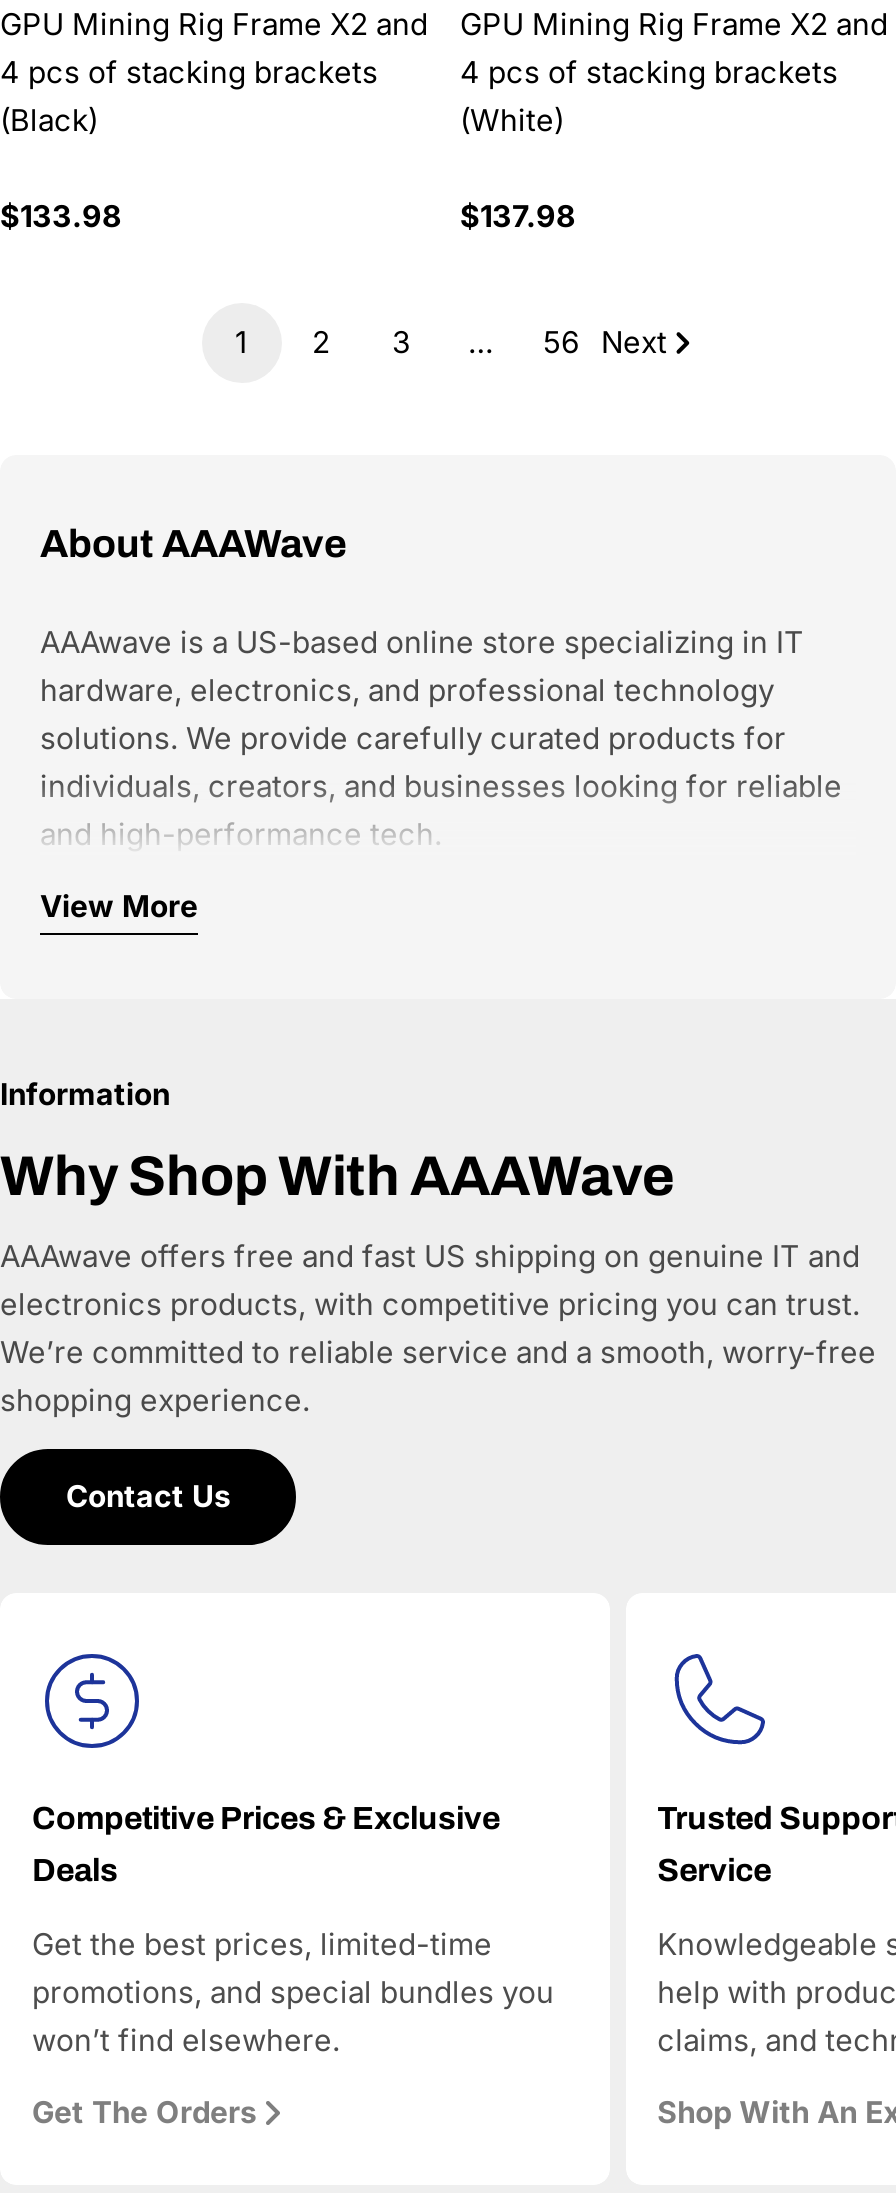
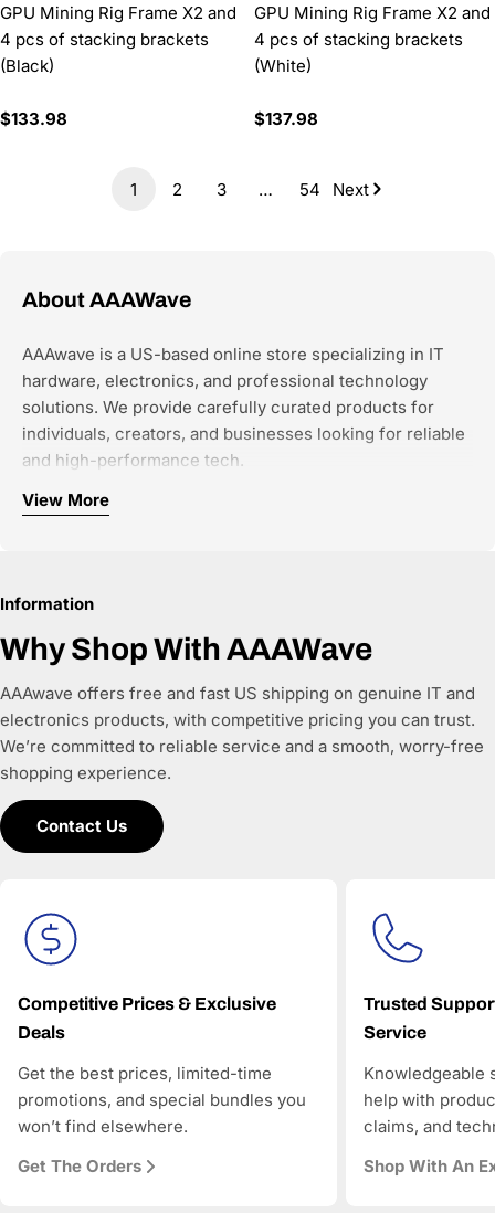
- 56 Next
+ 54 Next
